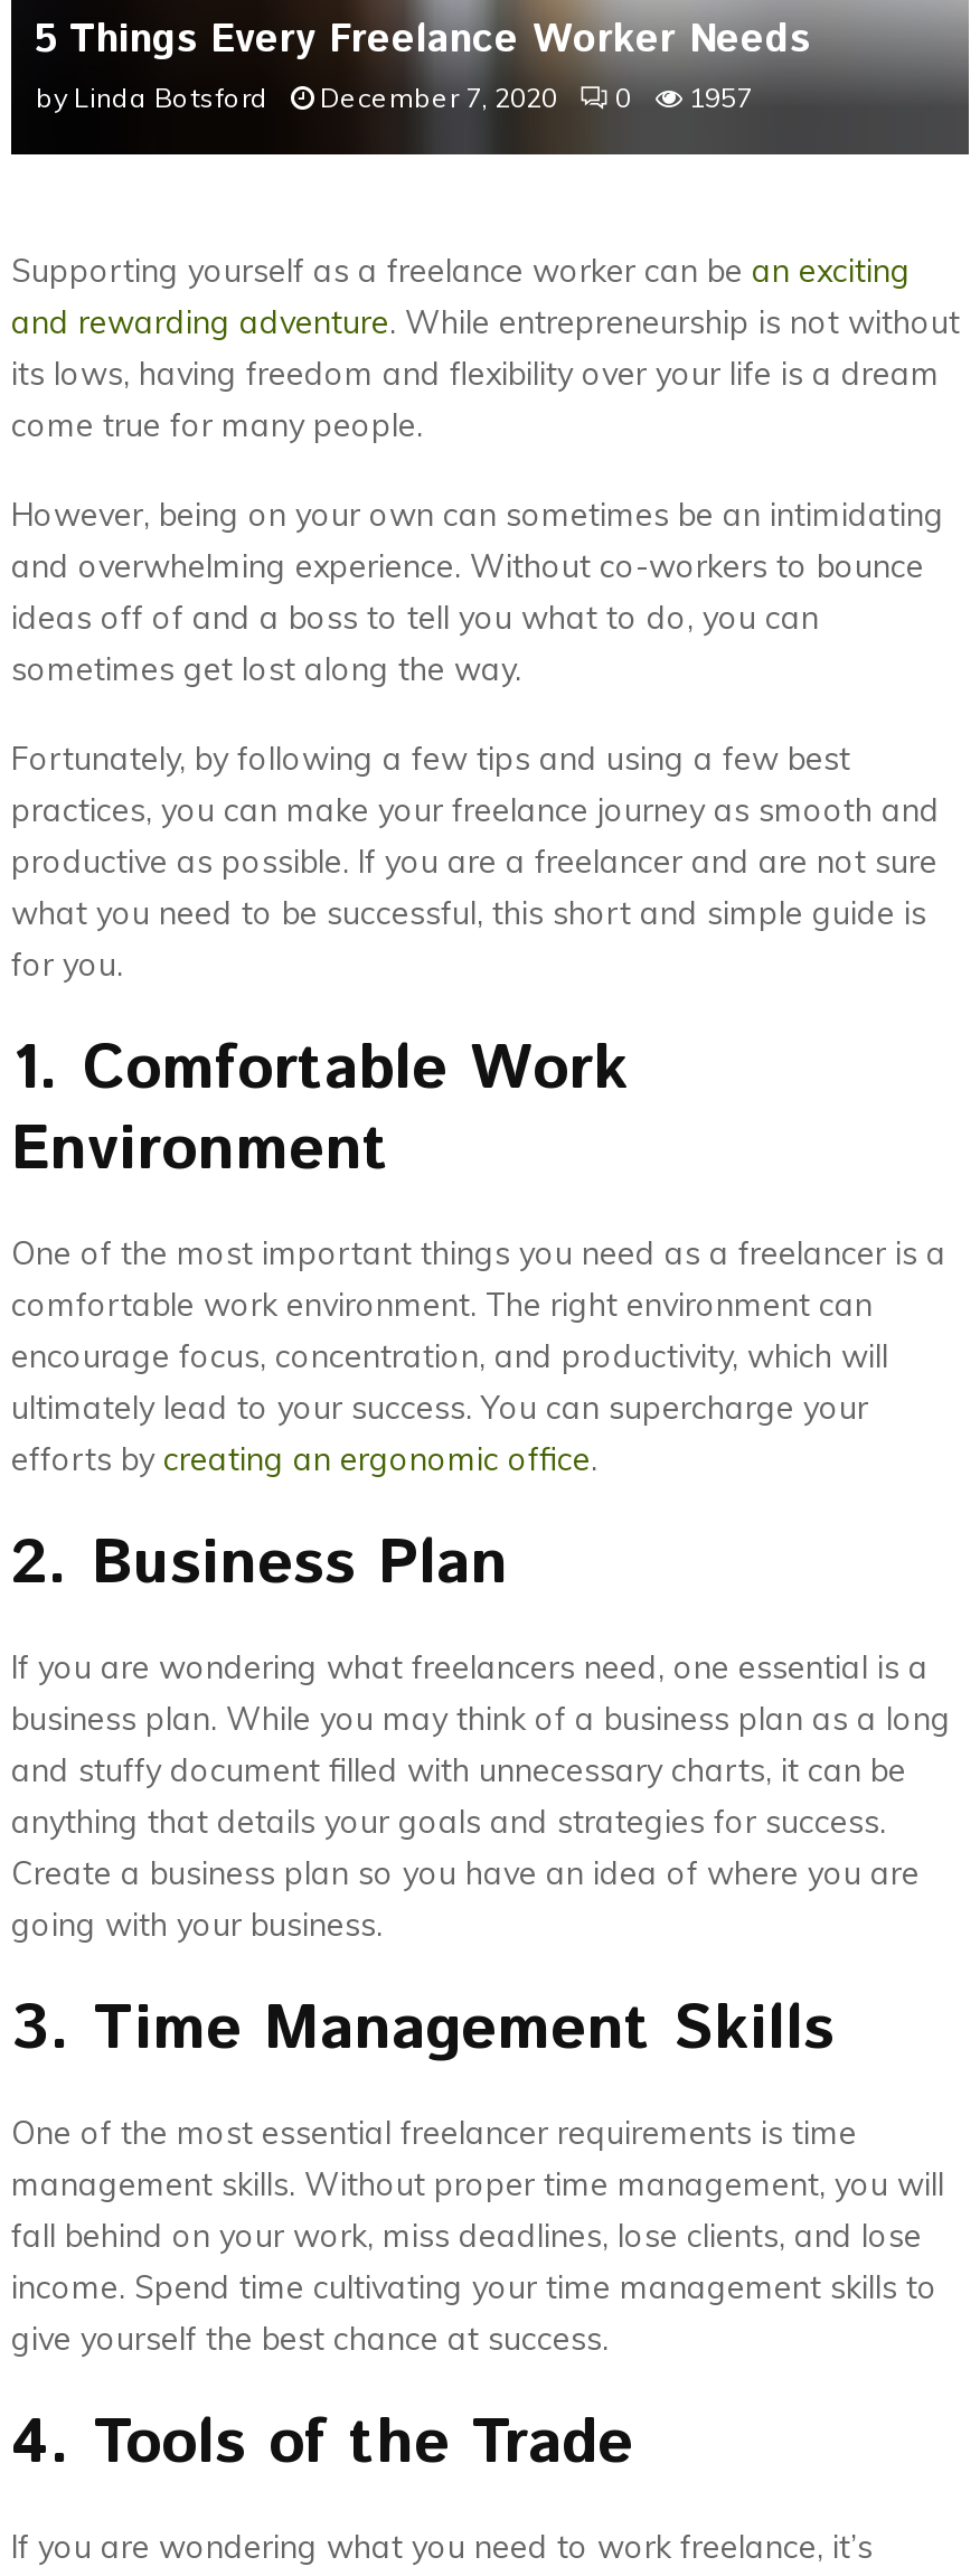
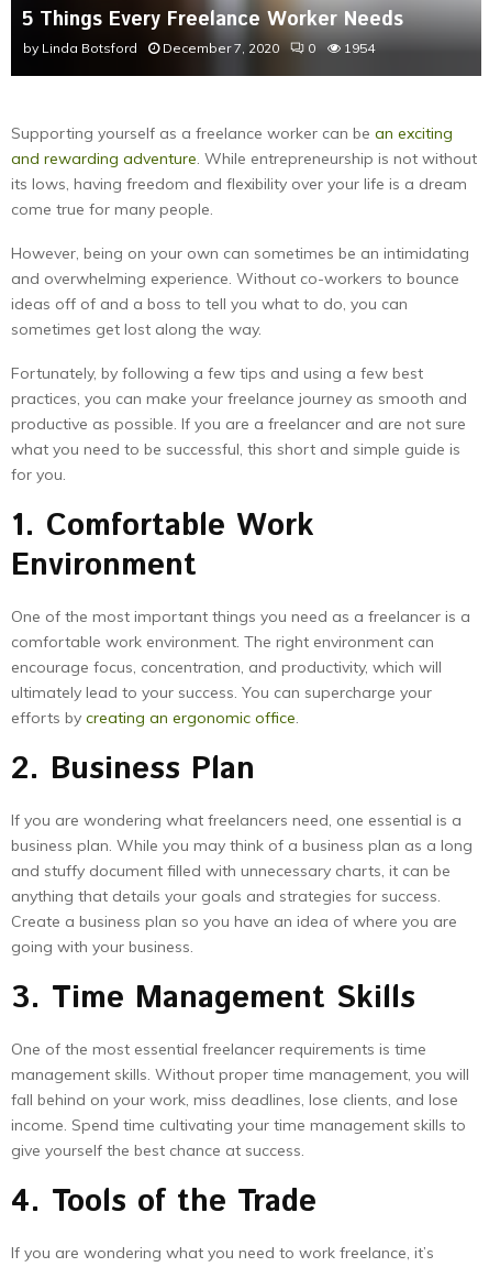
- by Linda Botsford December 7, 2020 0 1957
+ by Linda Botsford December 7, 2020 0 1954
